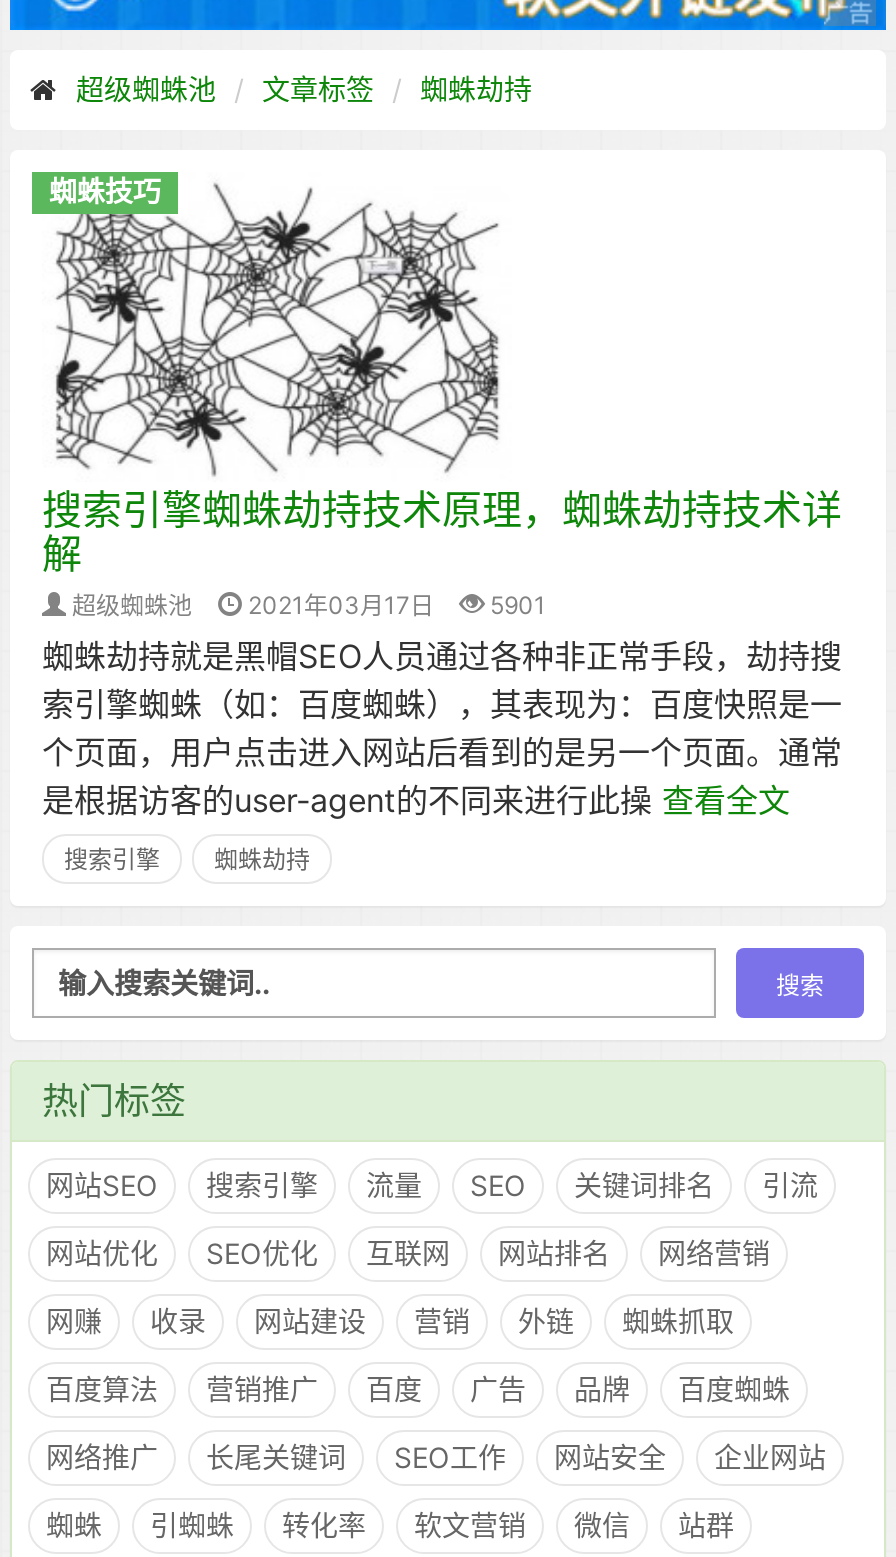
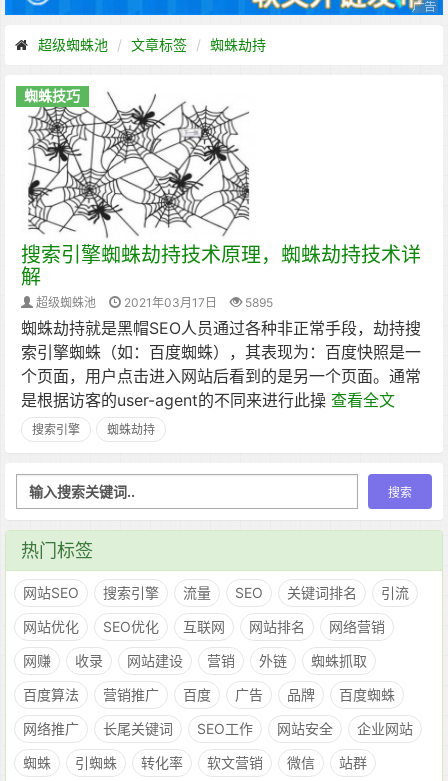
- 超级蜘蛛池 2021年03月17日 5901
+ 超级蜘蛛池 2021年03月17日 5895
